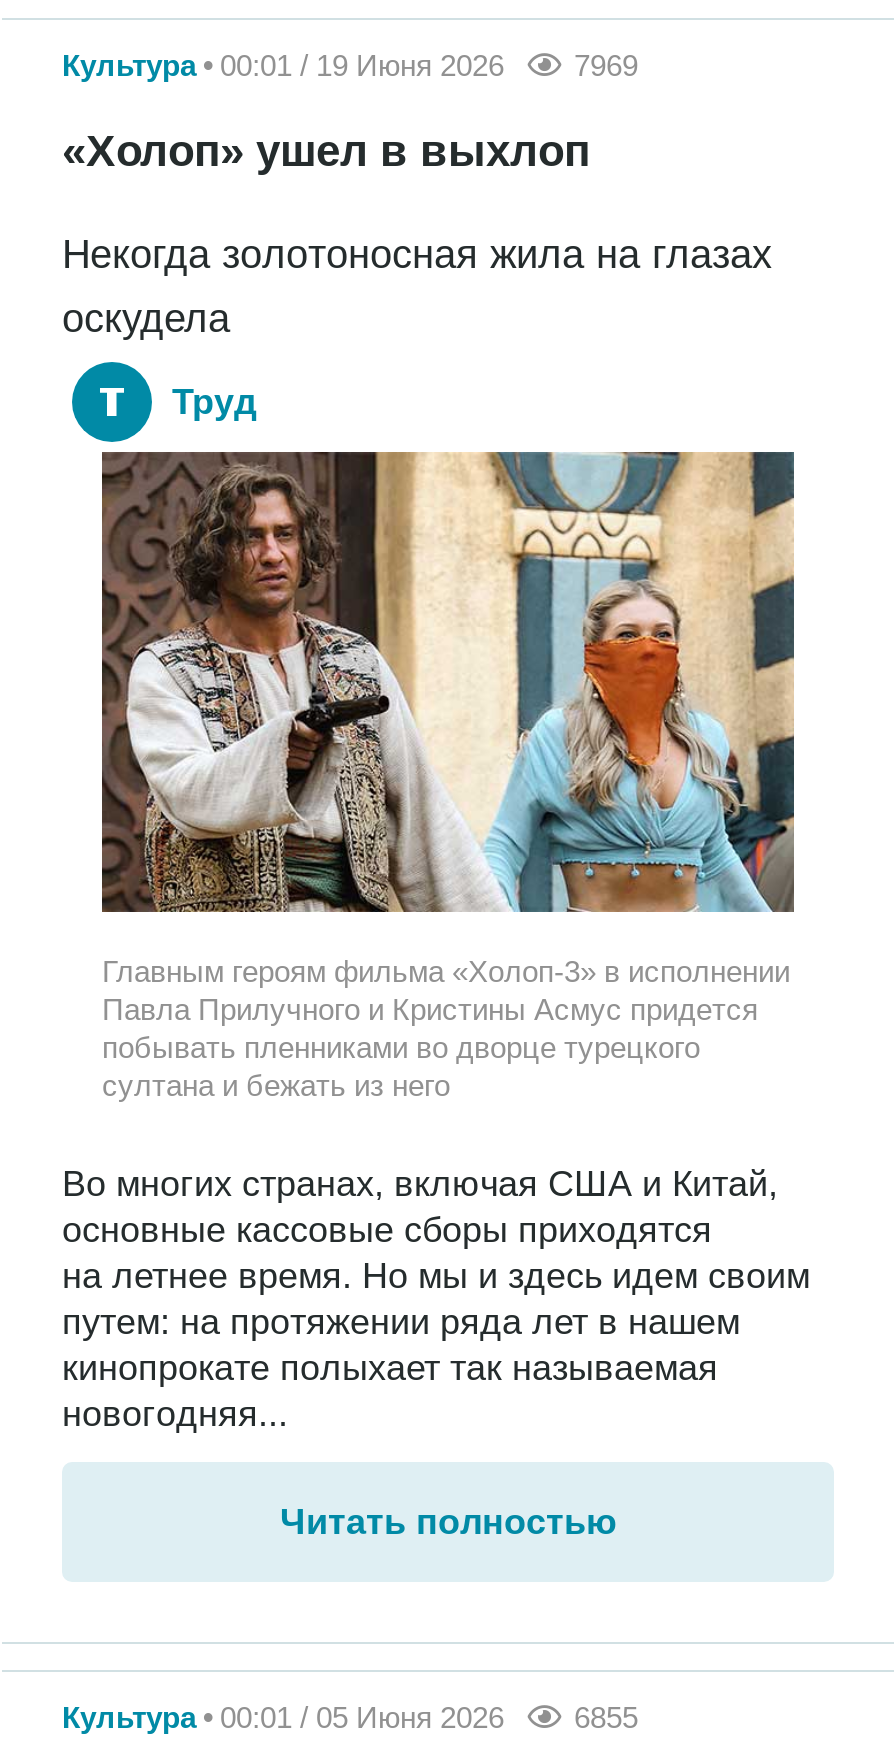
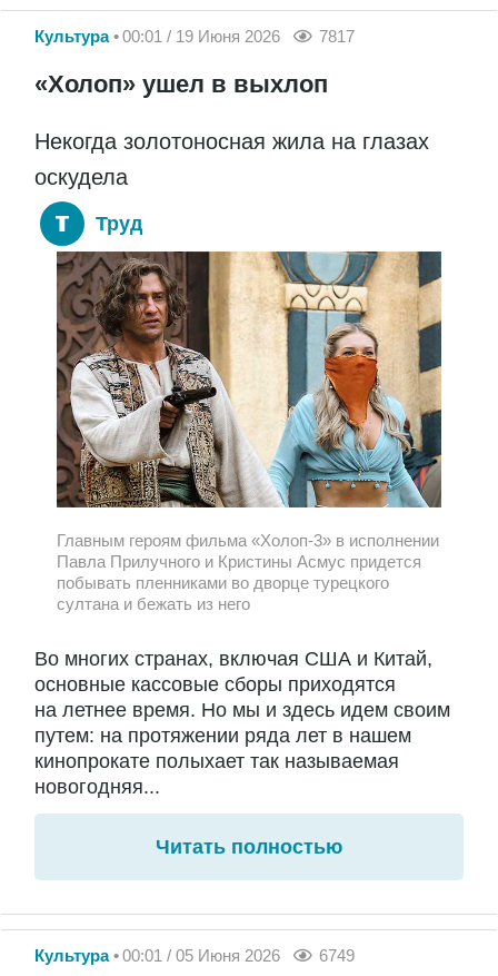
- 7969
+ 7817

- 6855
+ 6749
